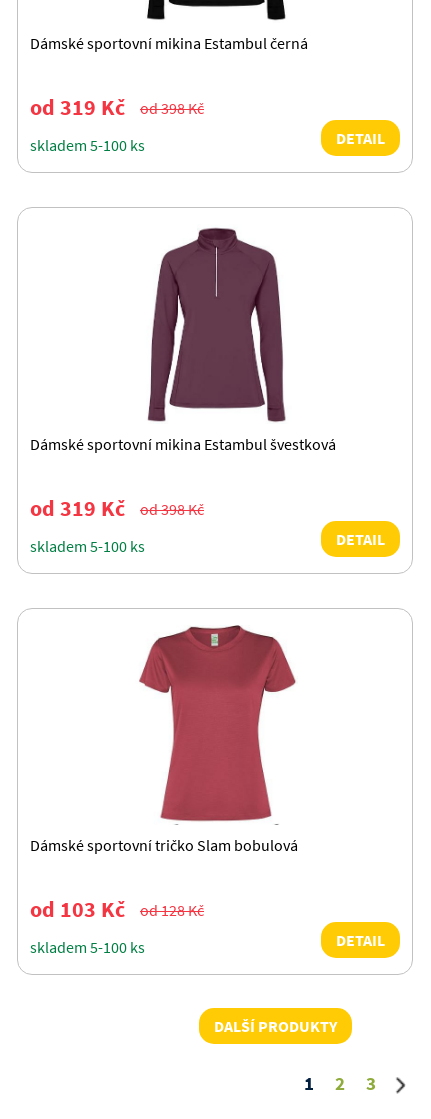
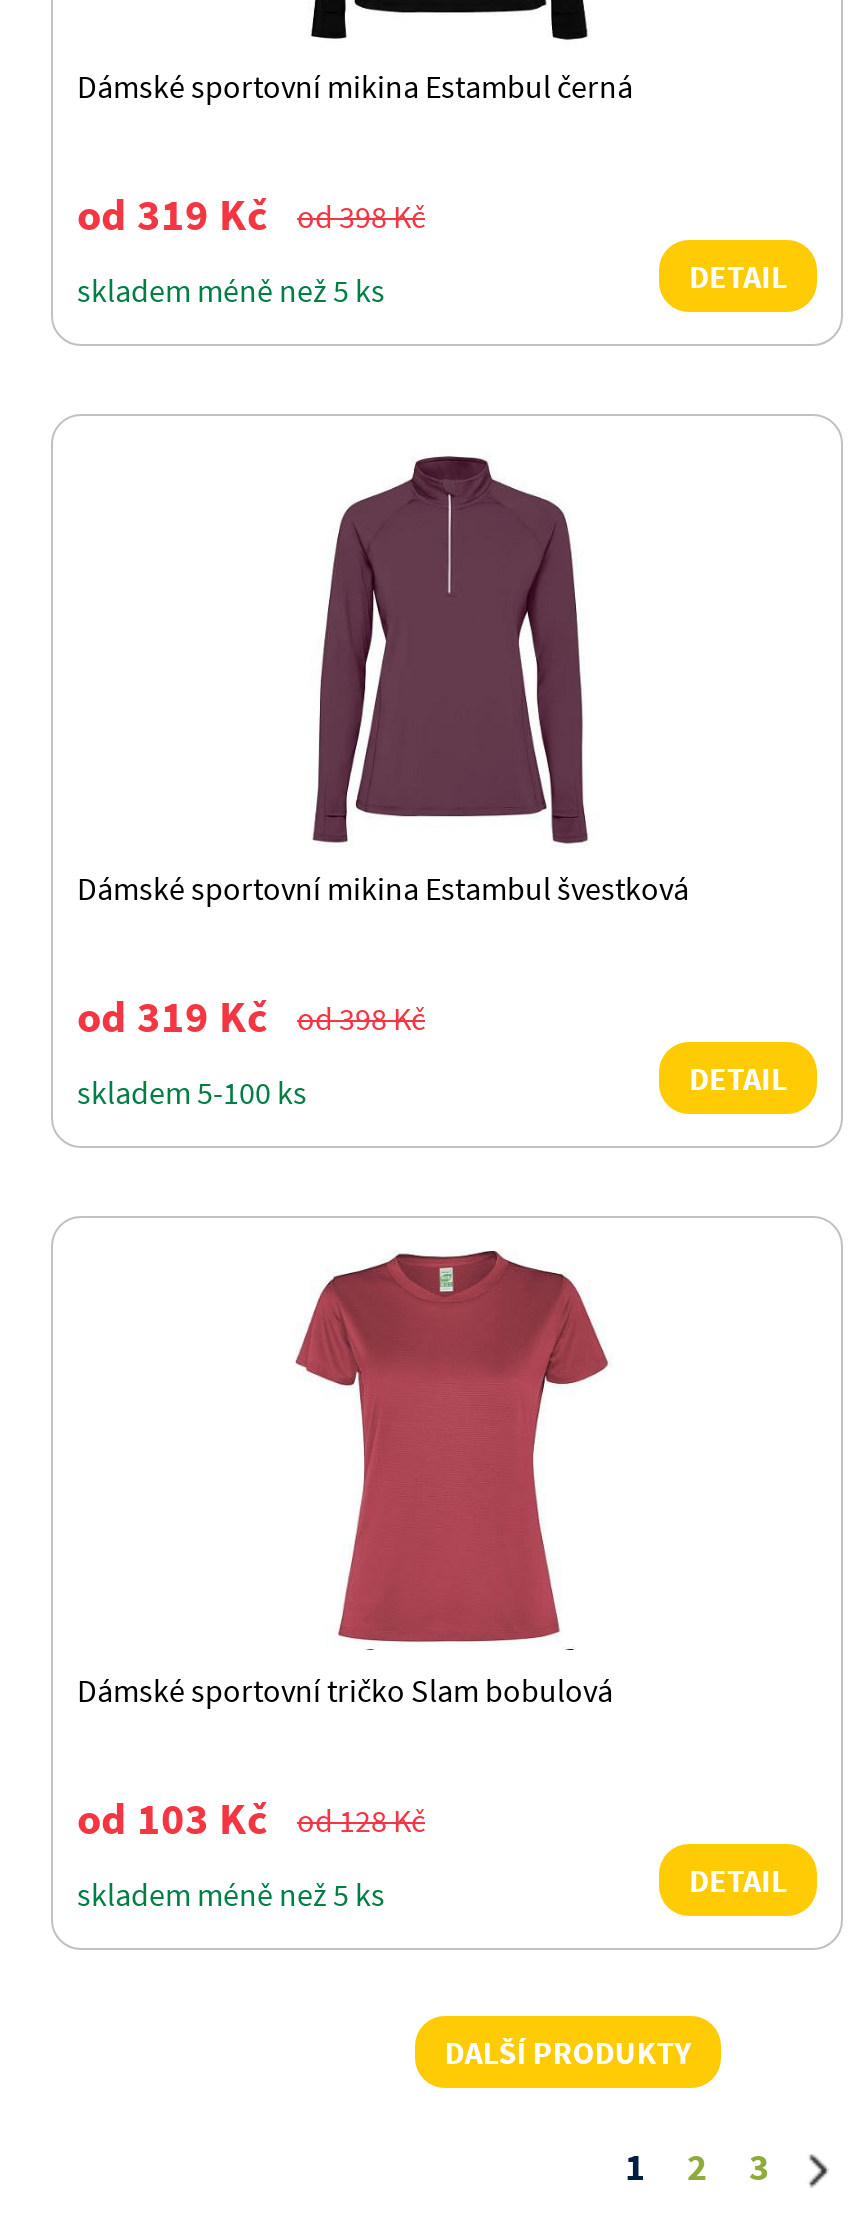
- skladem 5-100 ks
+ skladem méně než 5 ks

- skladem 5-100 ks
+ skladem méně než 5 ks
